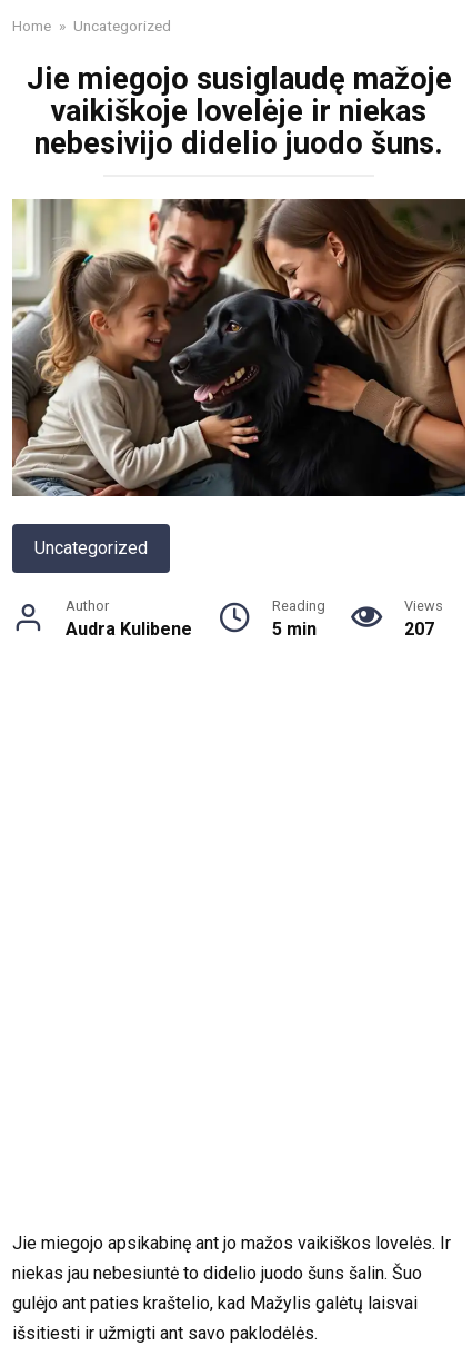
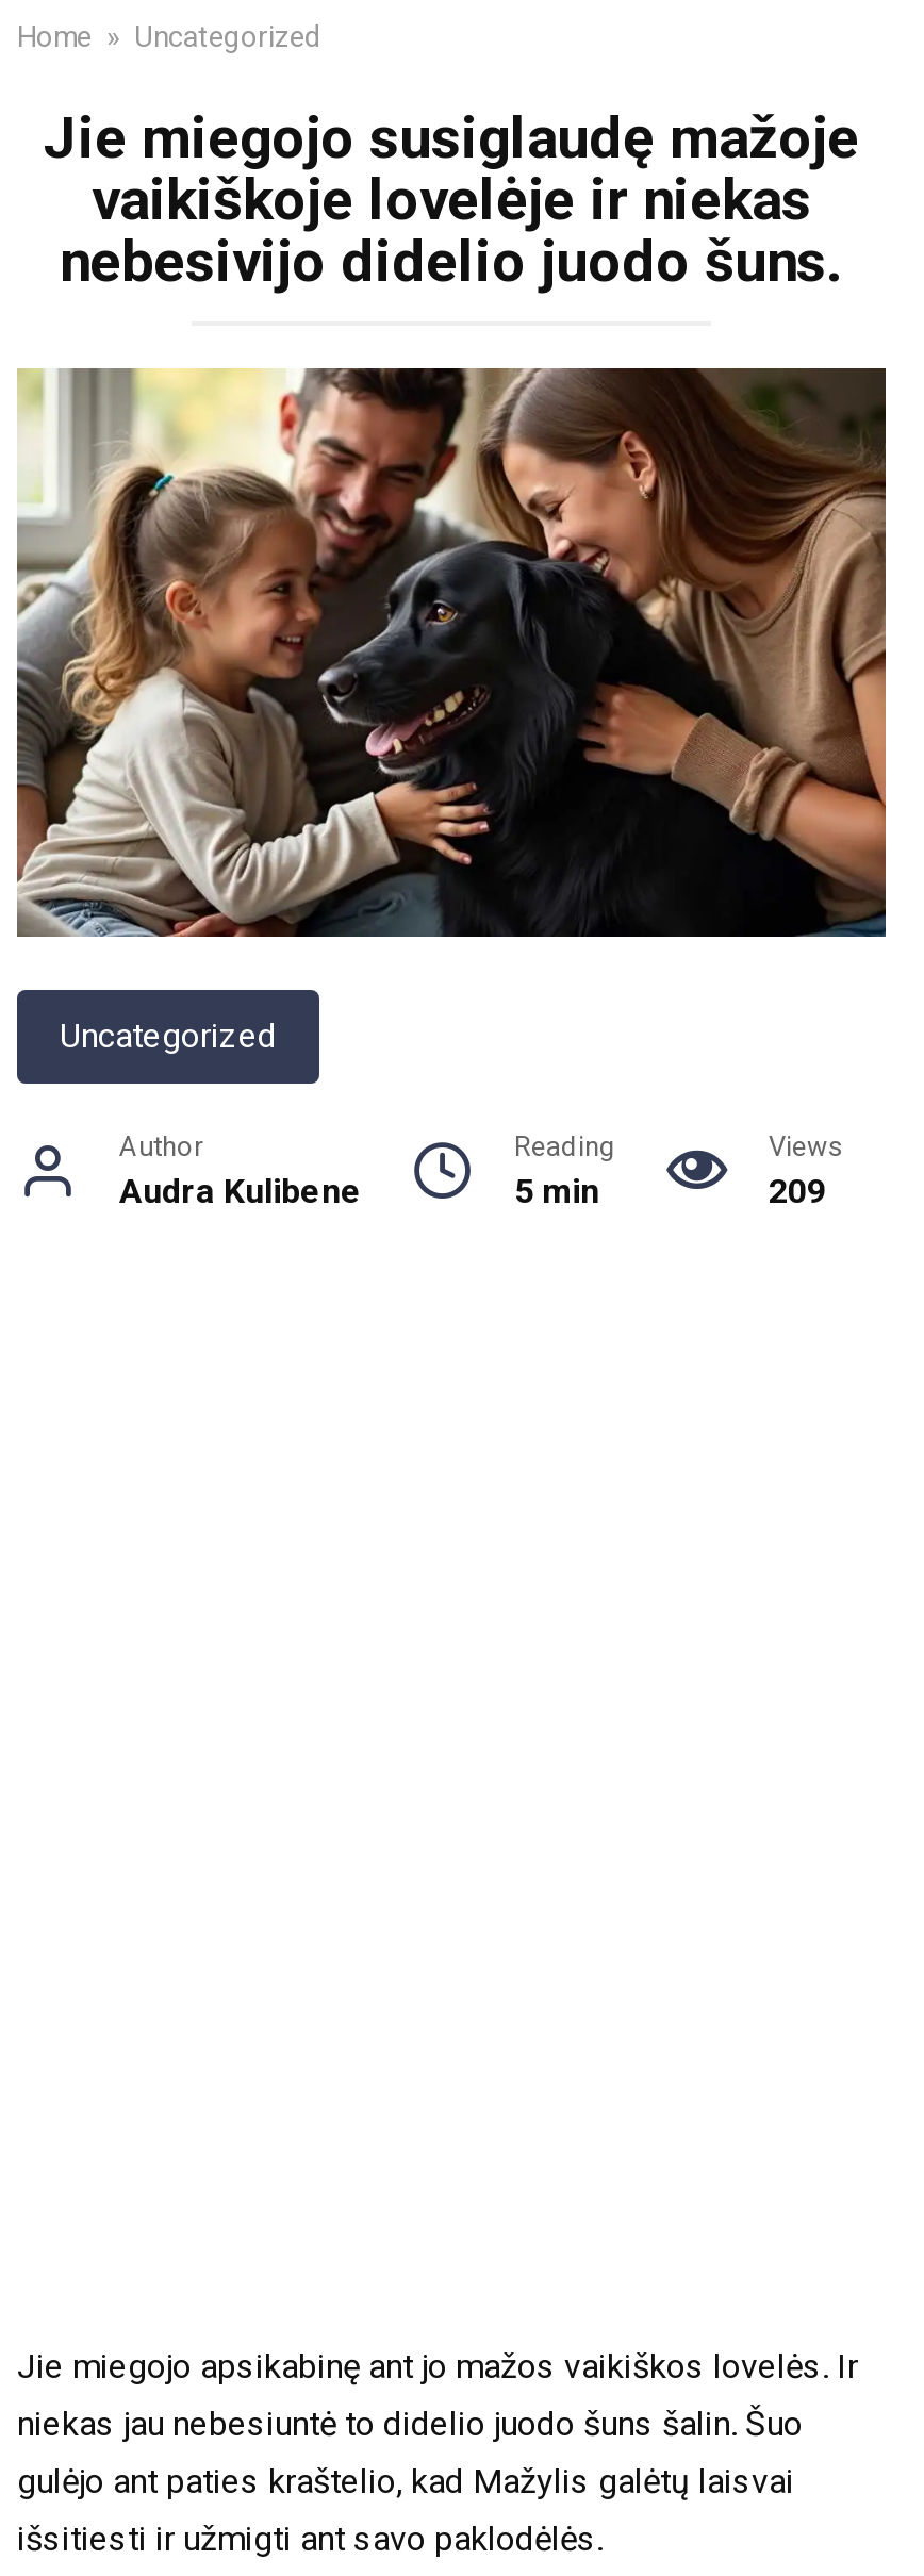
- 207
+ 209
